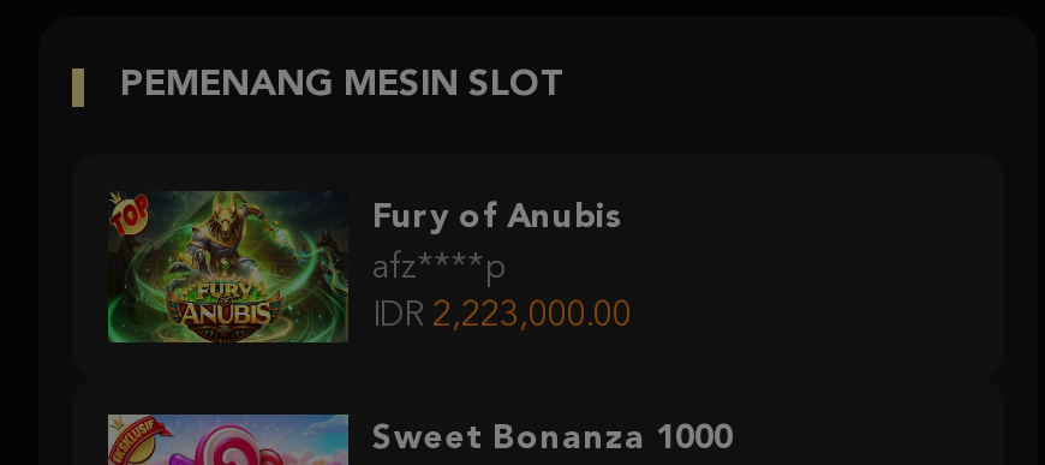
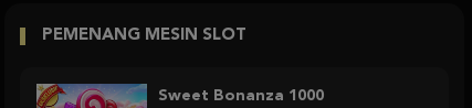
- [image]
- Fury of Anubis
- afz****p
- IDR 2,223,000.00
